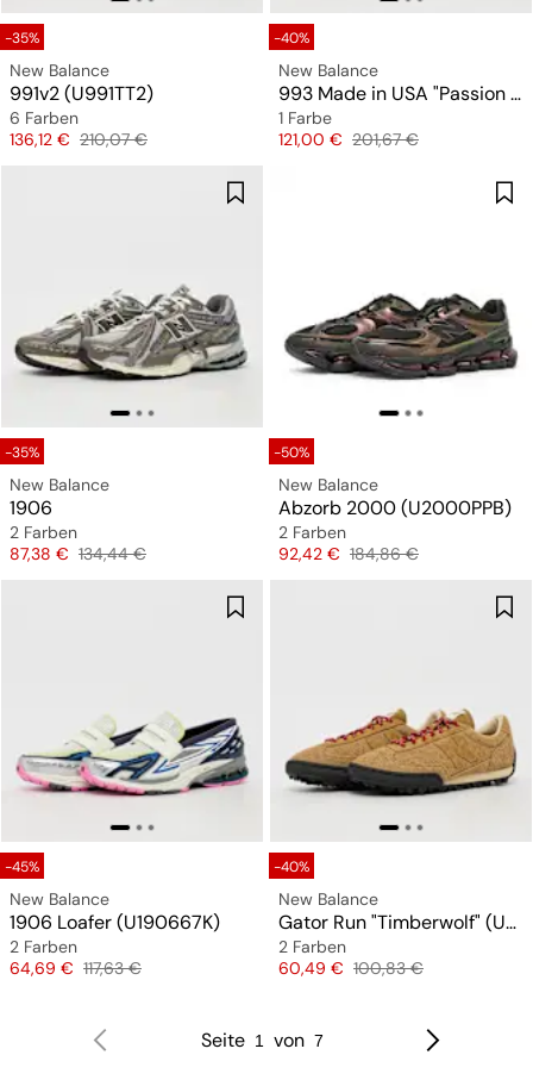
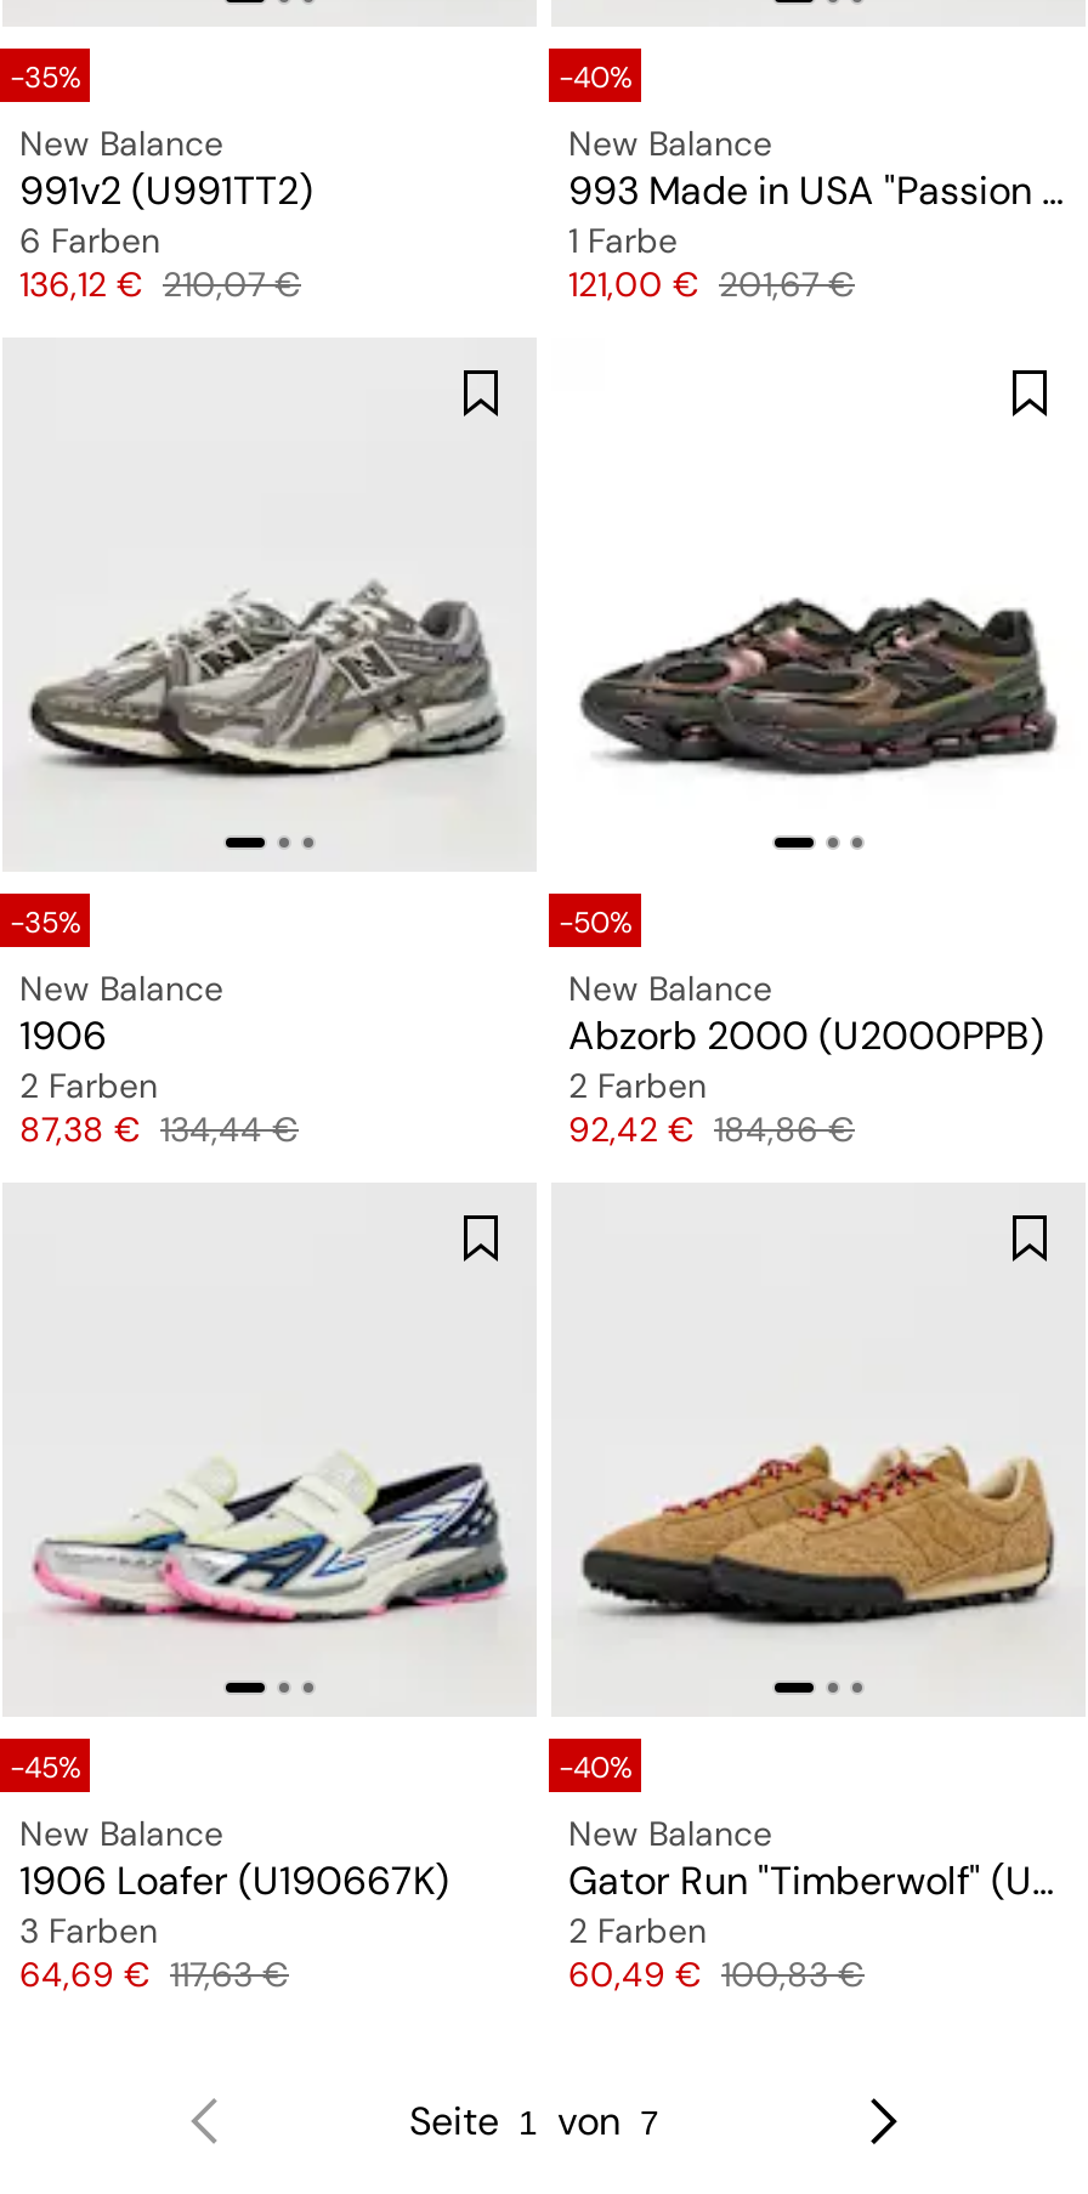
- 2 Farben
+ 3 Farben
